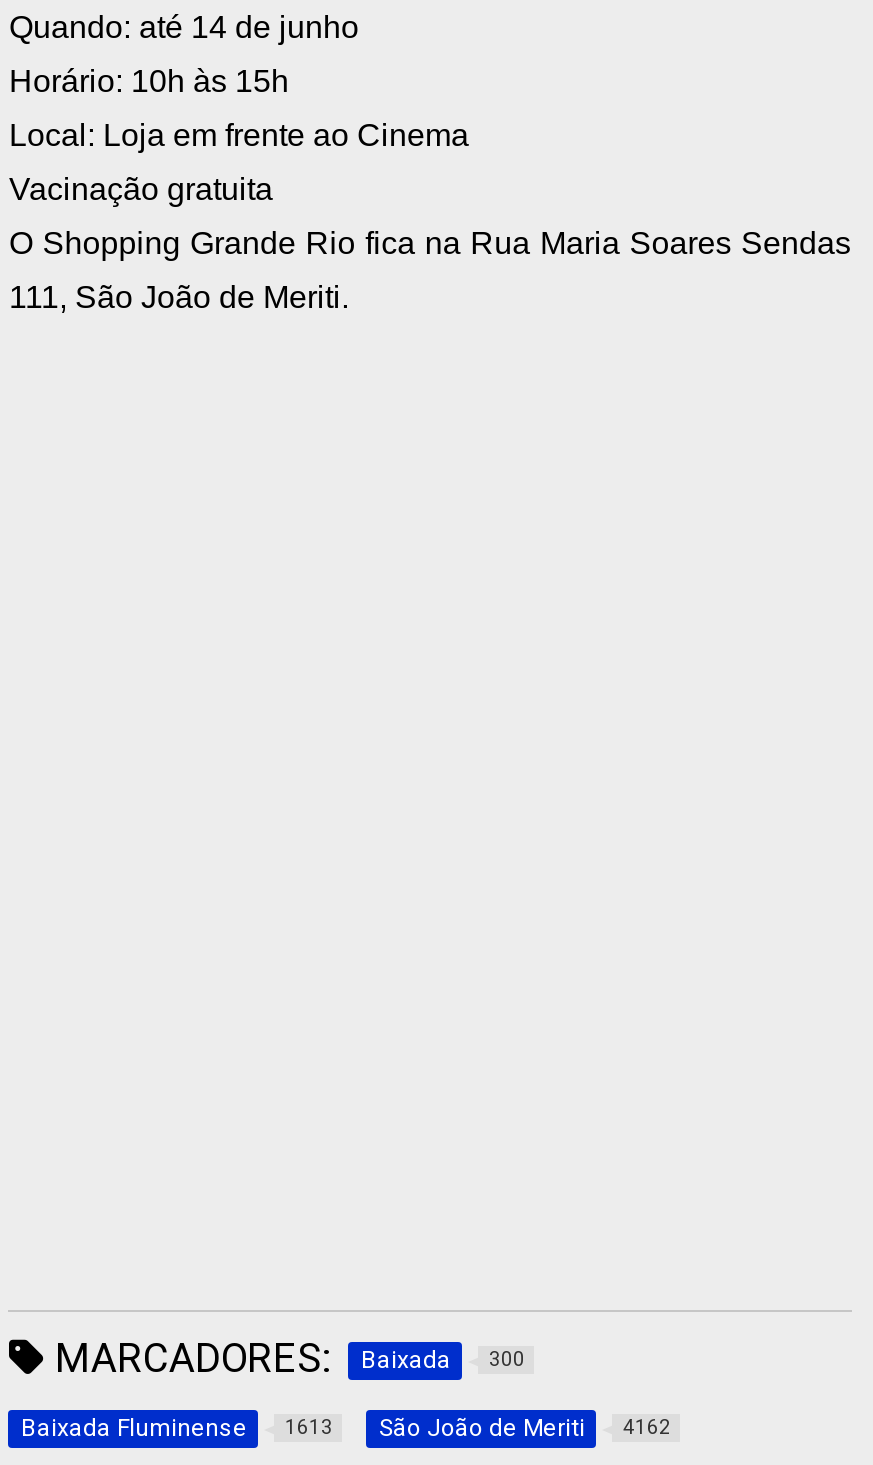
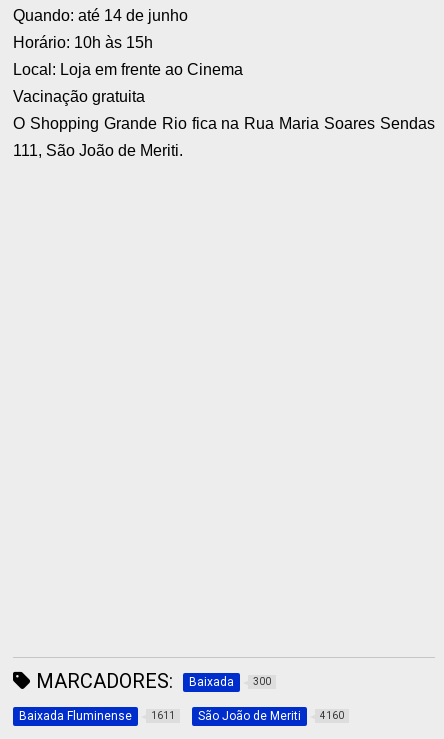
- Baixada Fluminense 1613
+ Baixada Fluminense 1611

- São João de Meriti 4162
+ São João de Meriti 4160
